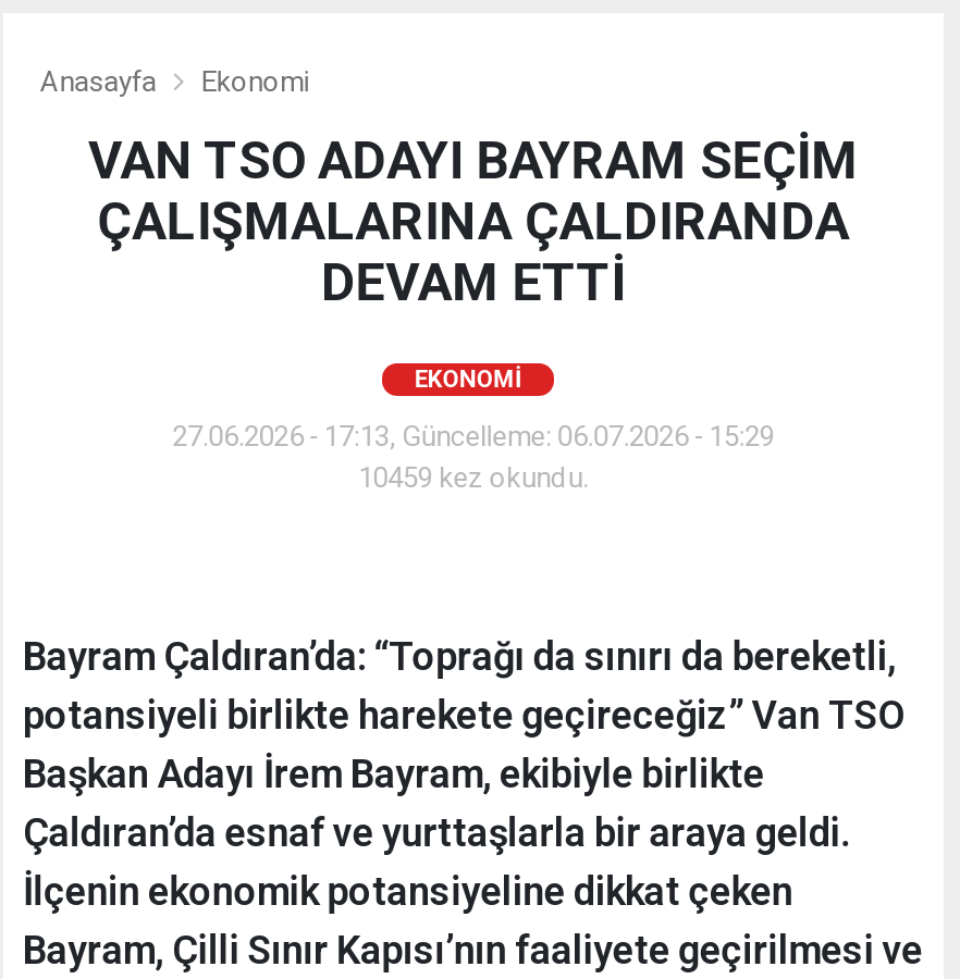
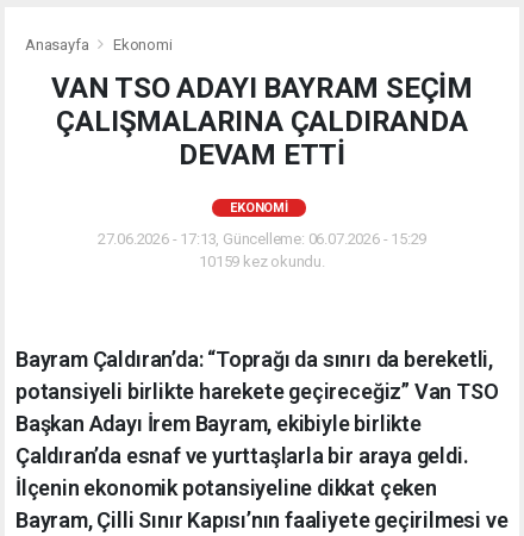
- 10459 kez okundu.
+ 10159 kez okundu.
